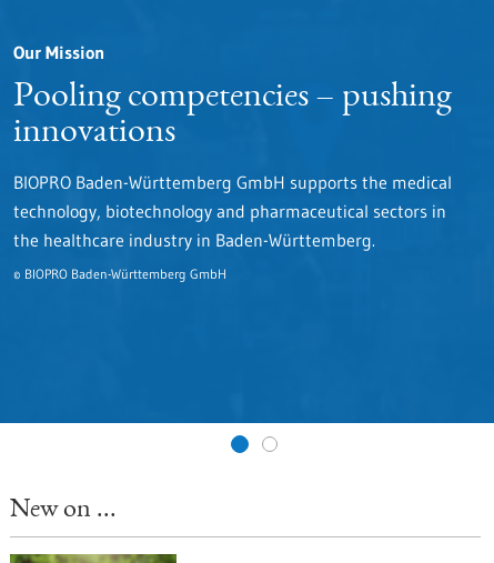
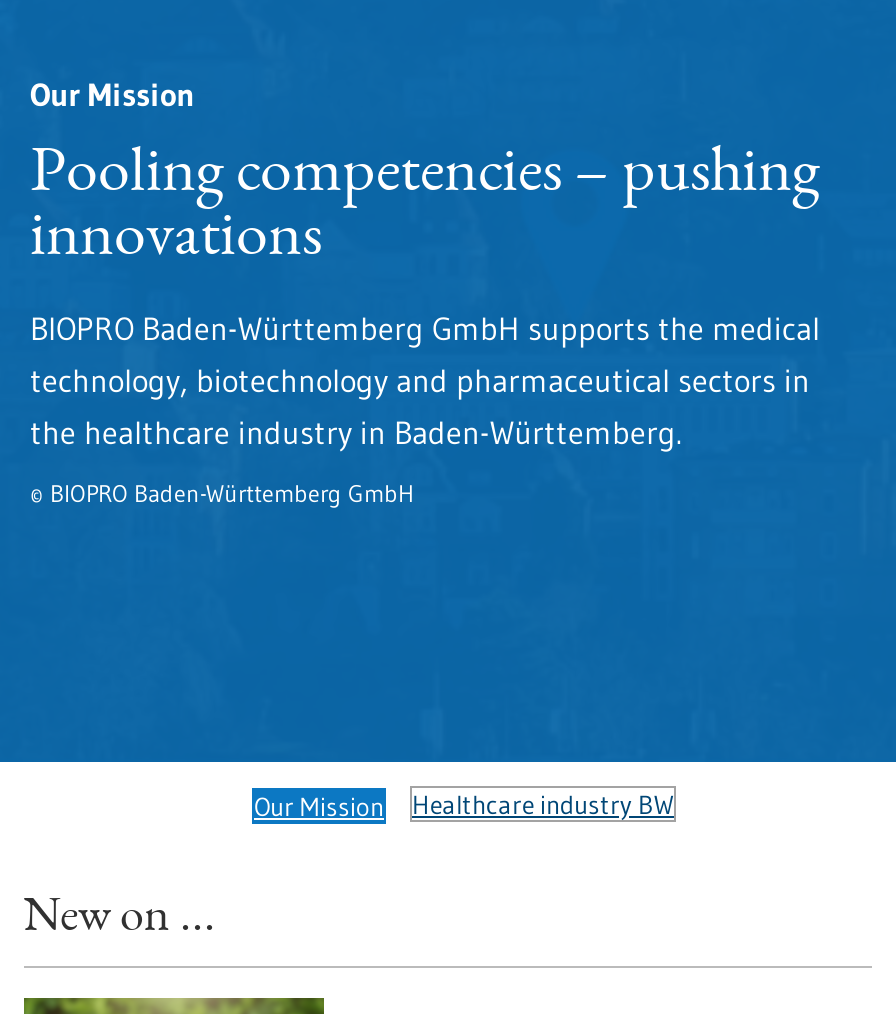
+ Our Mission
+ Healthcare industry BW
